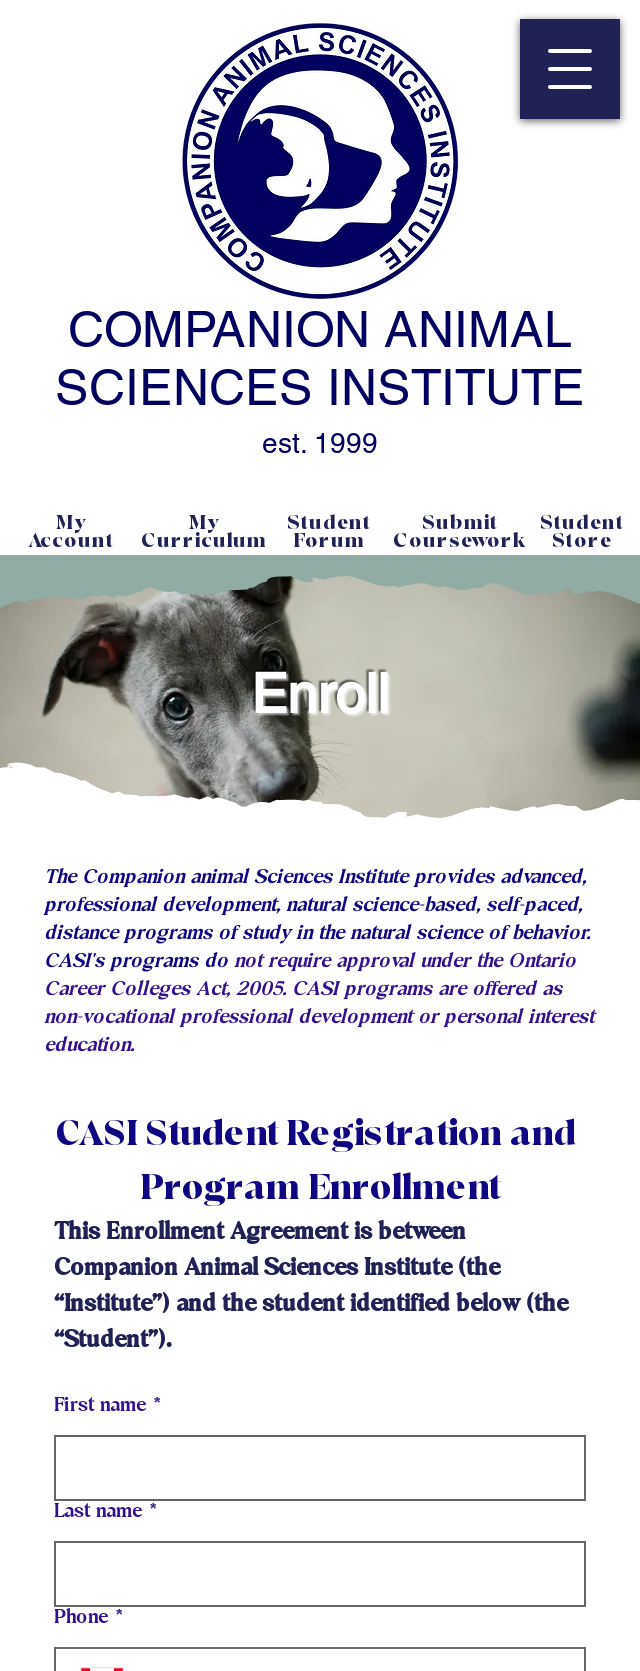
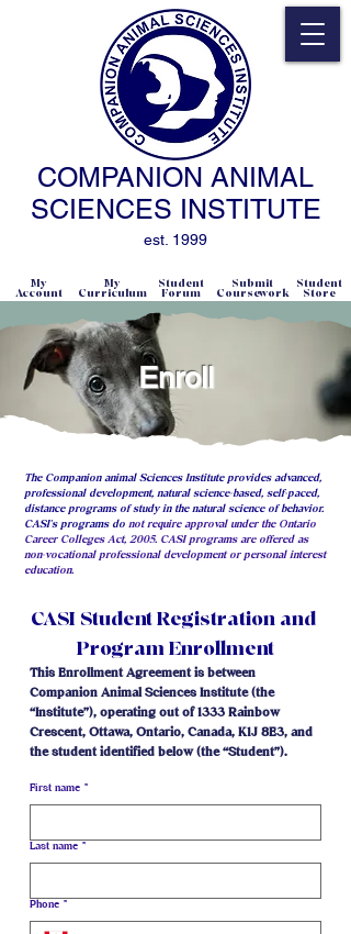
- “Institute”) and the student identified below (the
- “Student”).
+ “Institute”), operating out of 1333 Rainbow
+ Crescent, Ottawa, Ontario, Canada, K1J 8E3, and
+ the student identified below (the “Student”).
